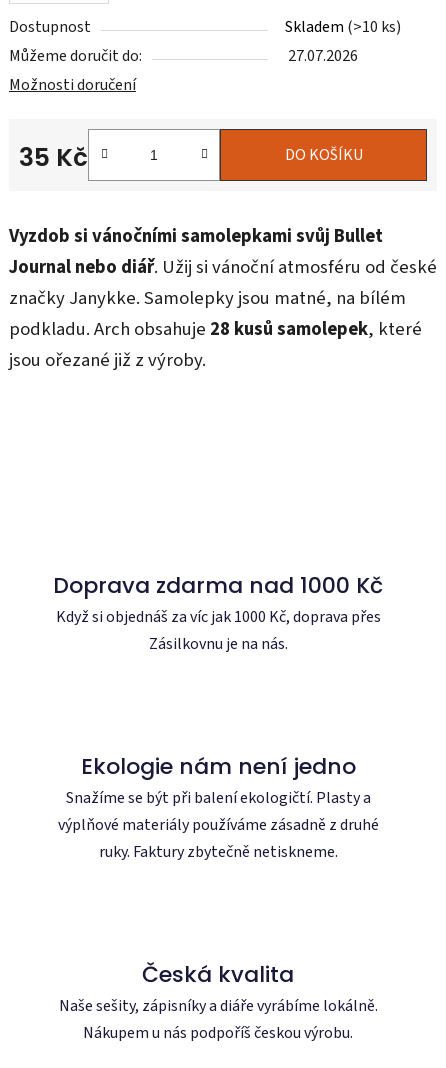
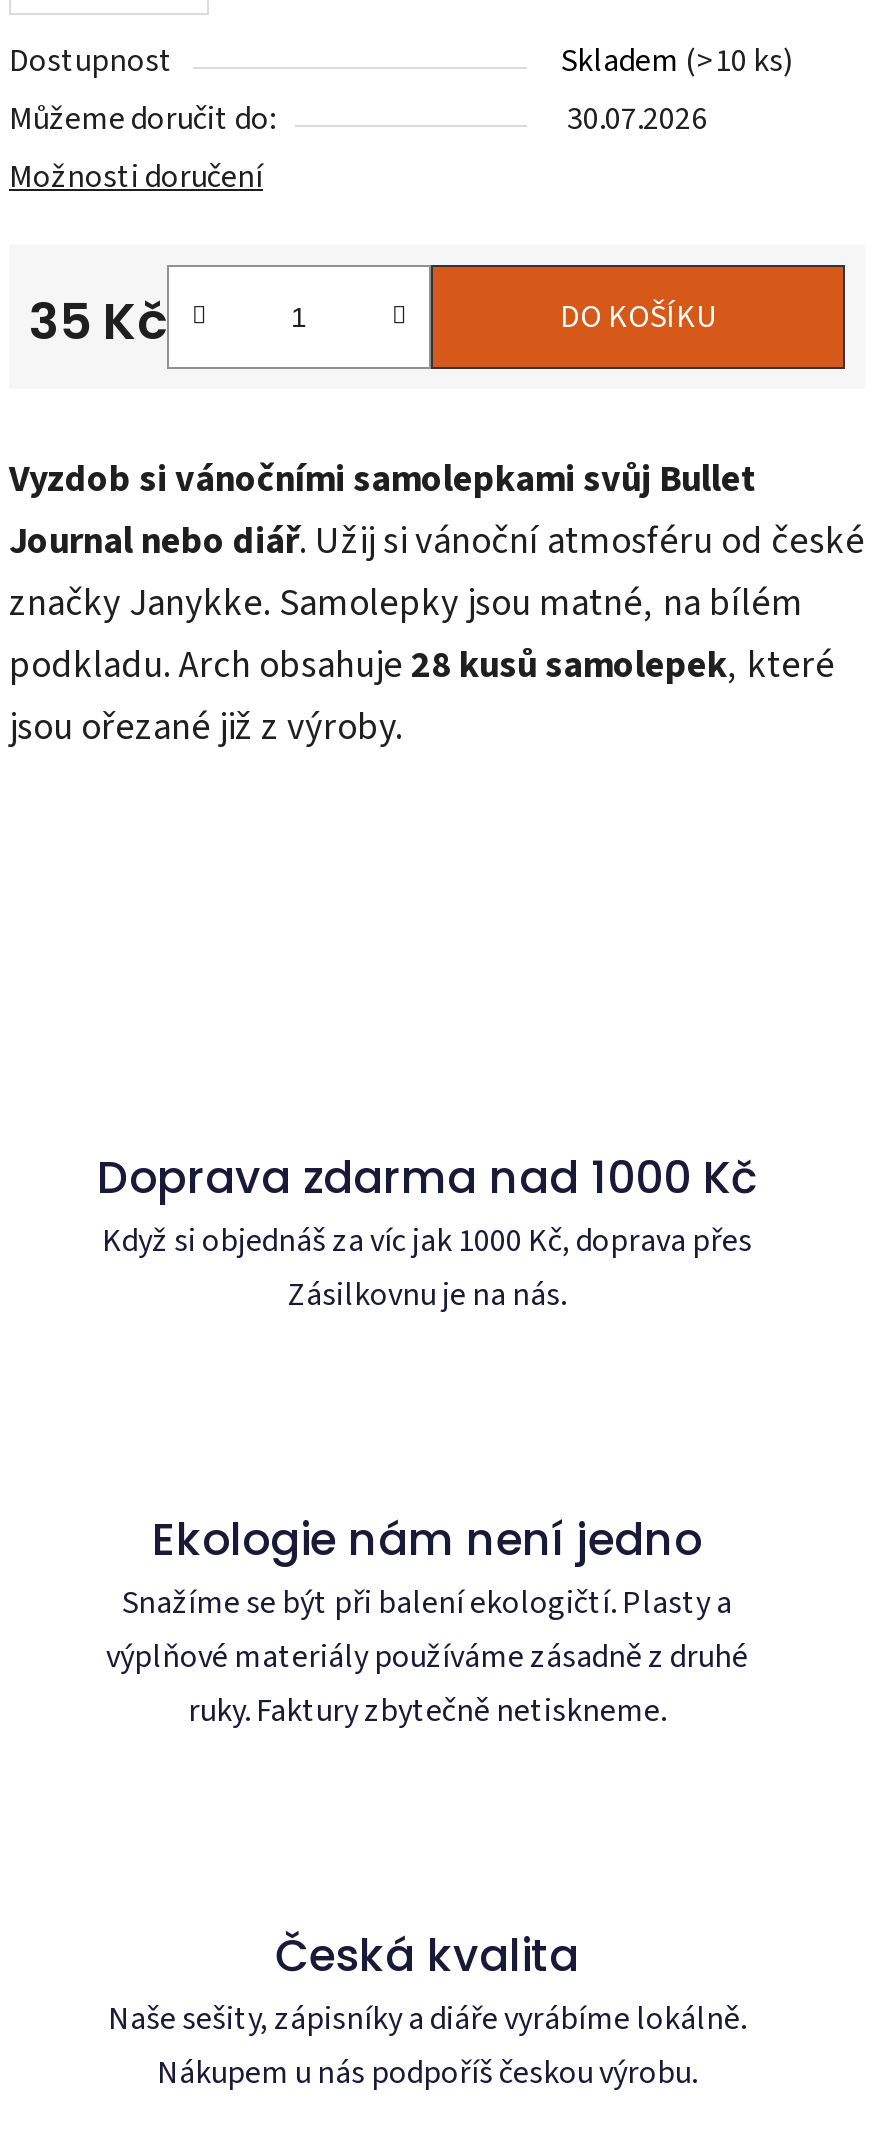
- 27.07.2026
+ 30.07.2026
